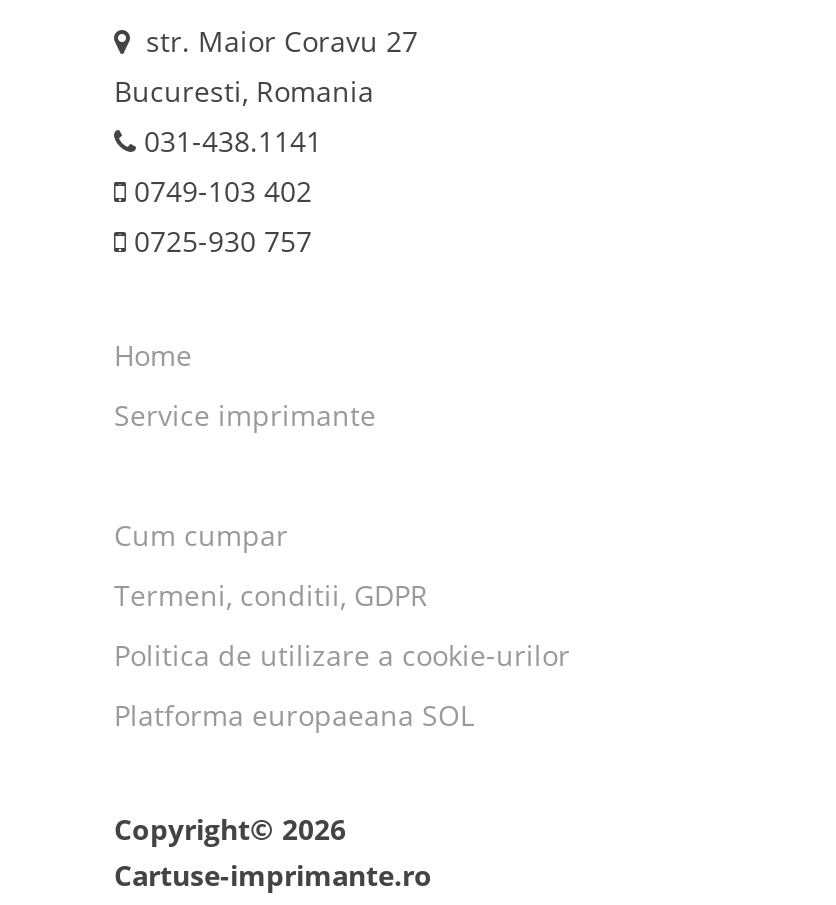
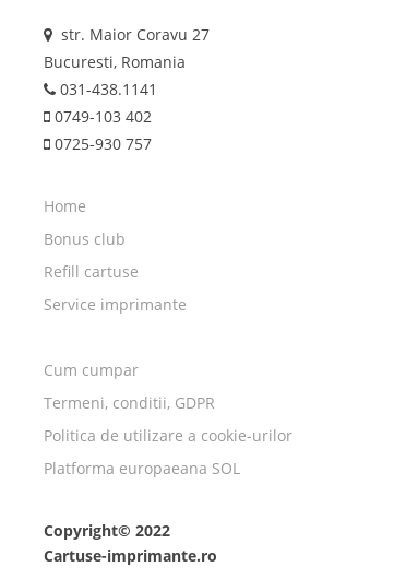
+ Bonus club
+ Refill cartuse

- Copyright© 2026
+ Copyright© 2022
